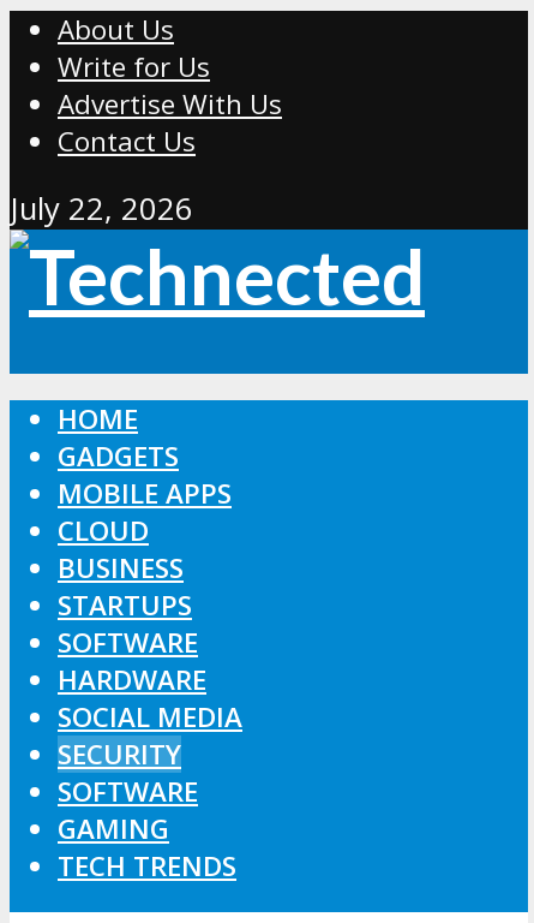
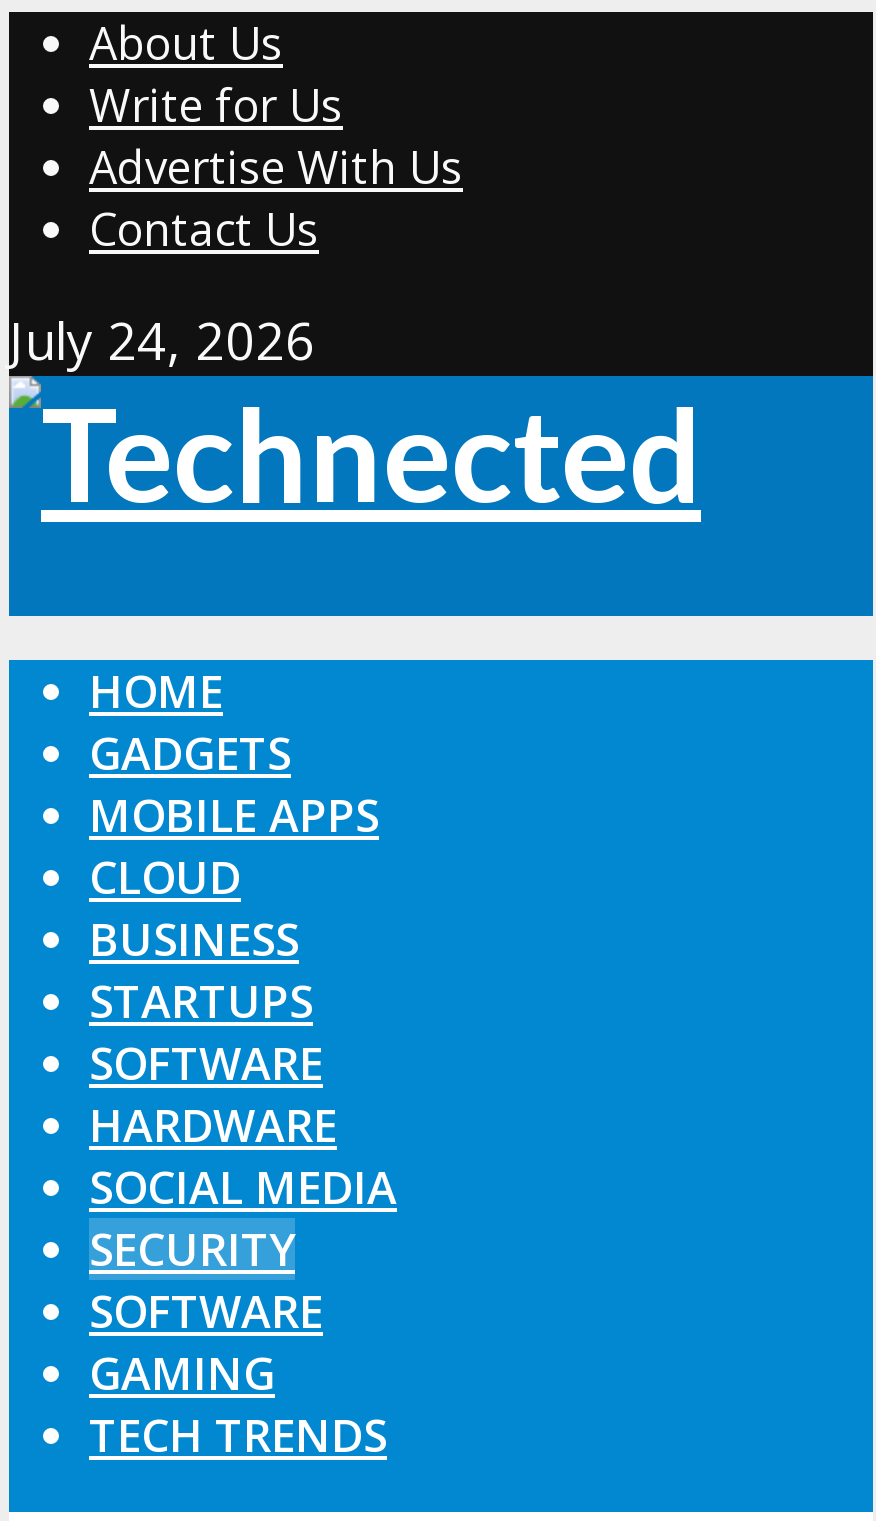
- July 22, 2026
+ July 24, 2026
